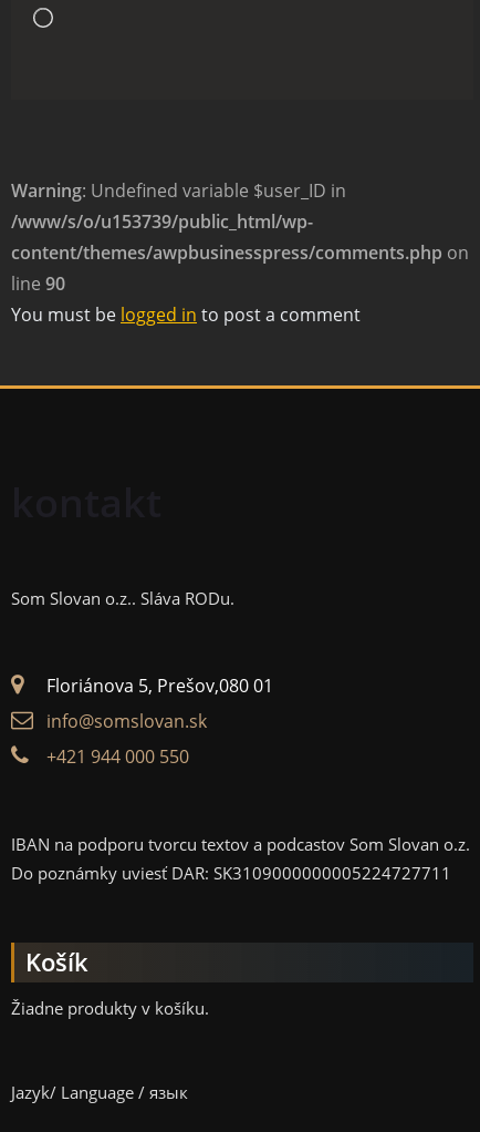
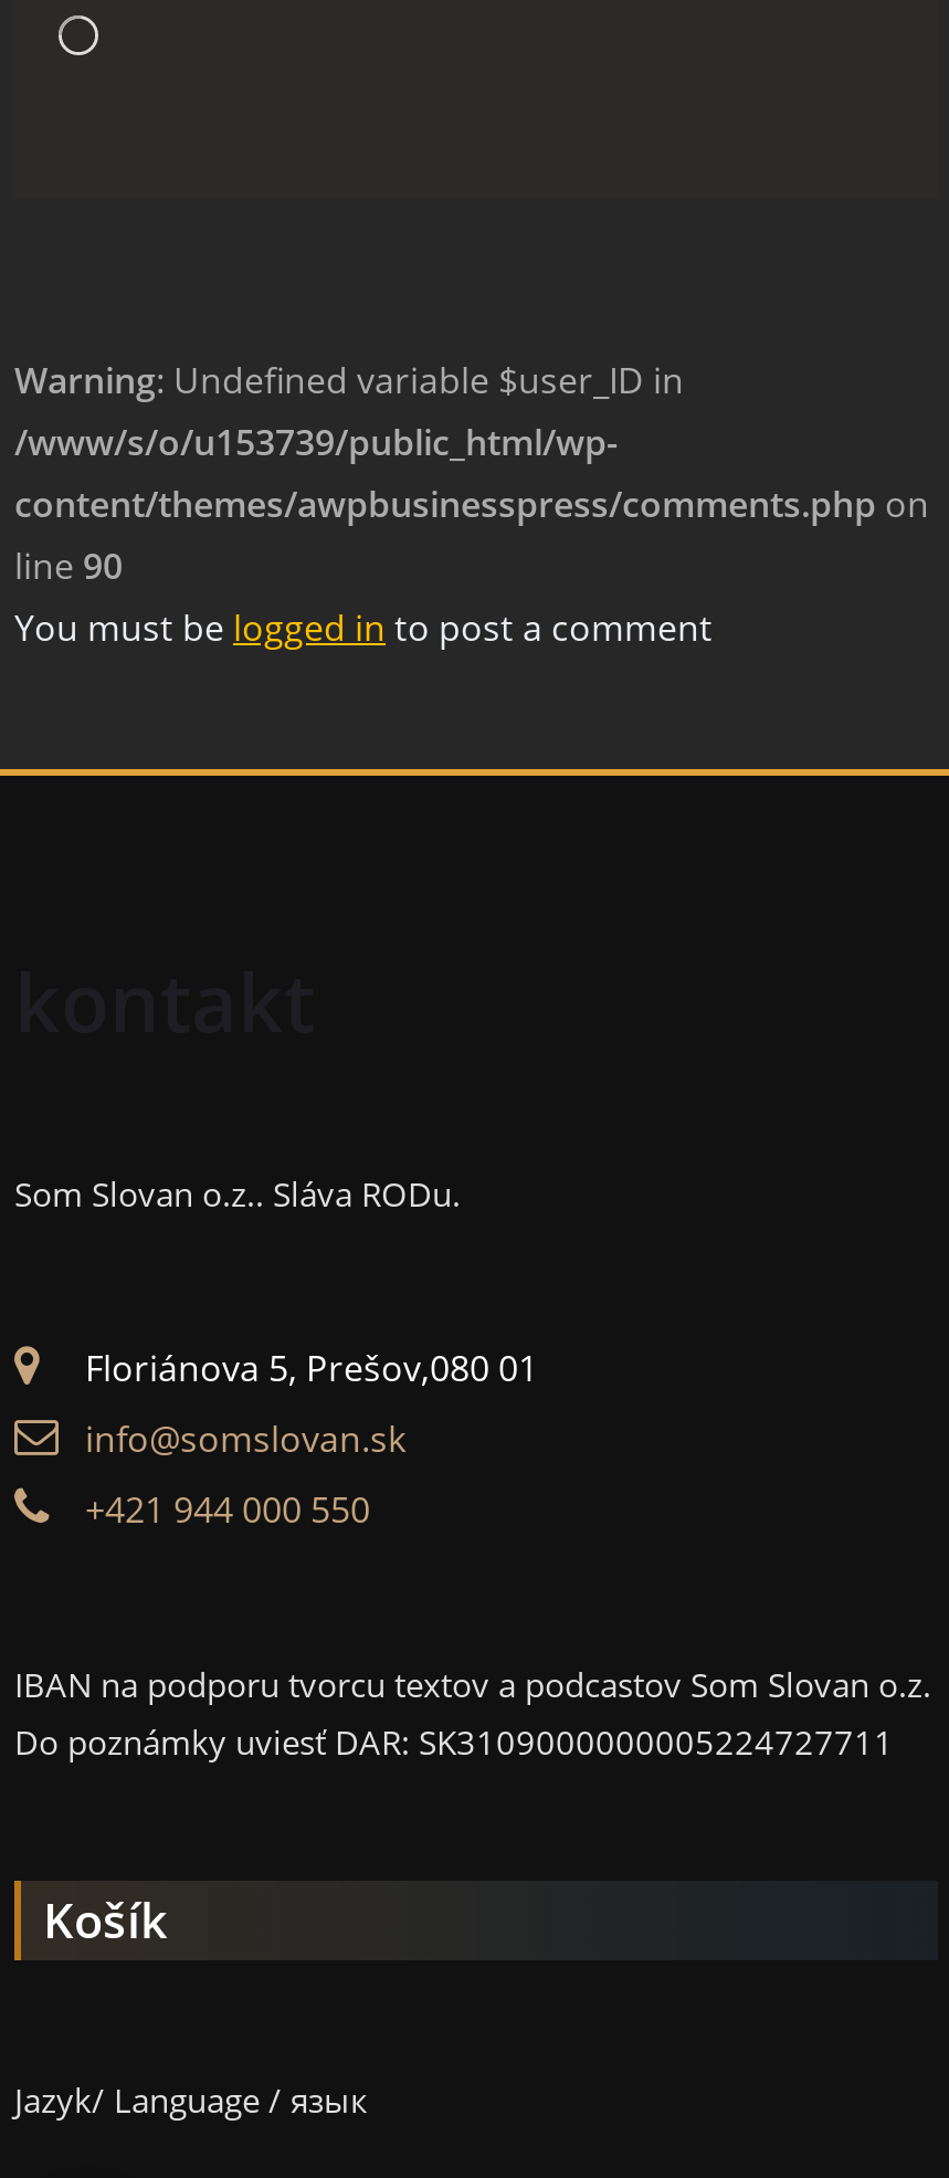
- Žiadne produkty v košíku.
